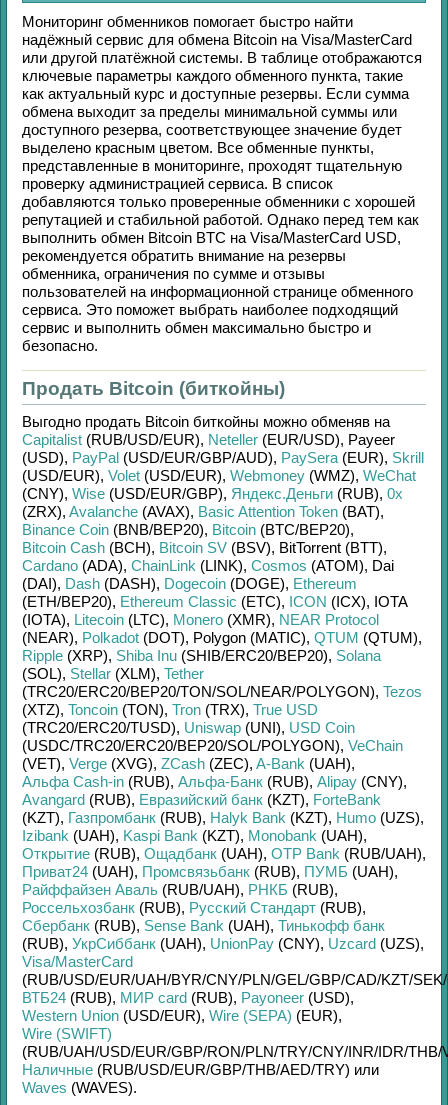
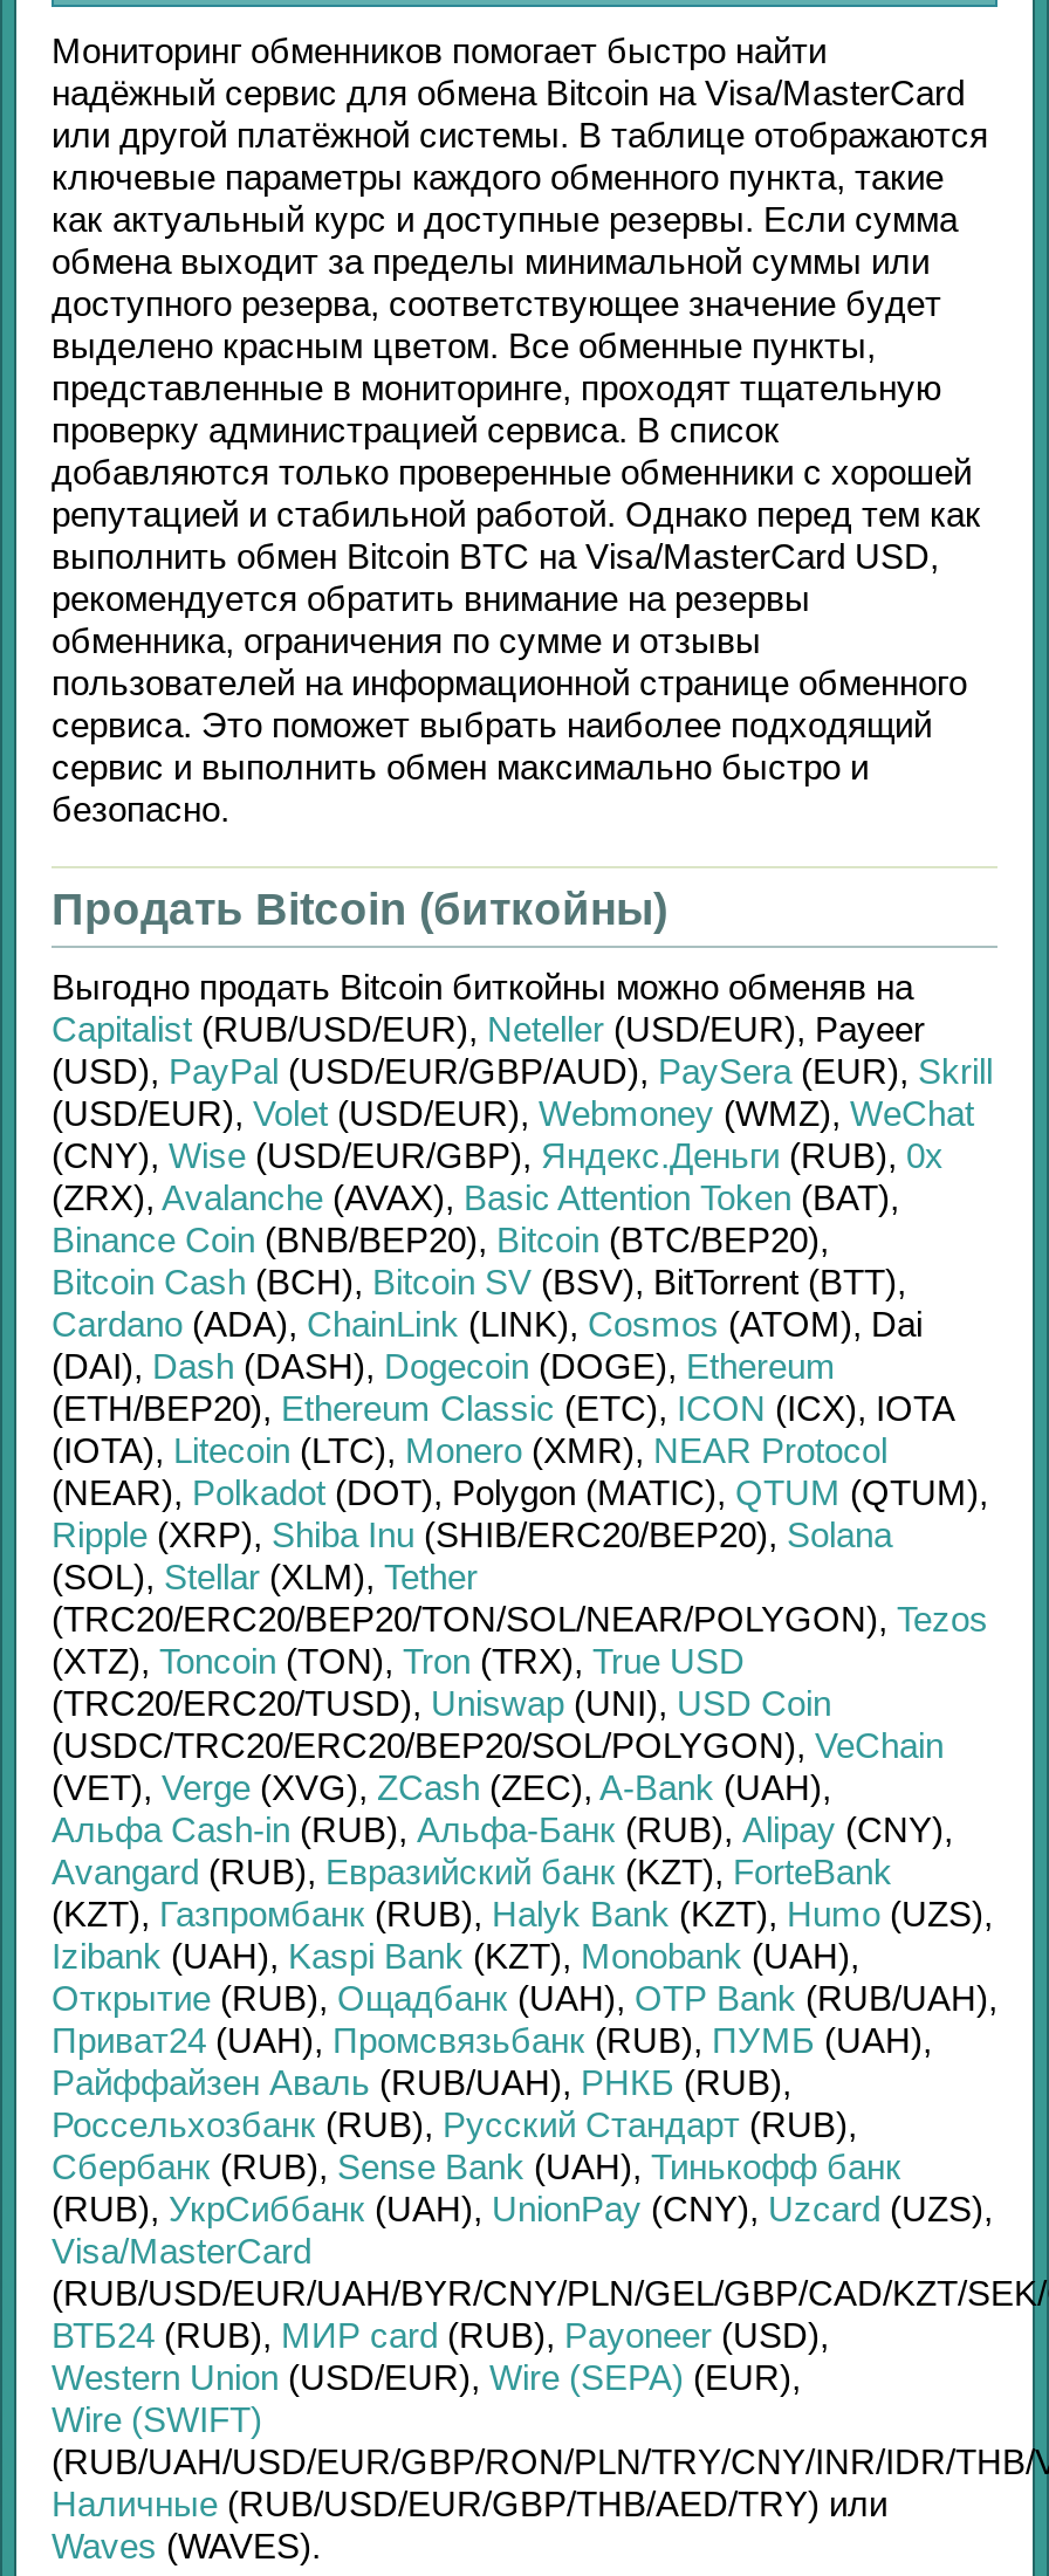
- Capitalist (RUB/USD/EUR), Neteller (EUR/USD), Payeer
+ Capitalist (RUB/USD/EUR), Neteller (USD/EUR), Payeer
